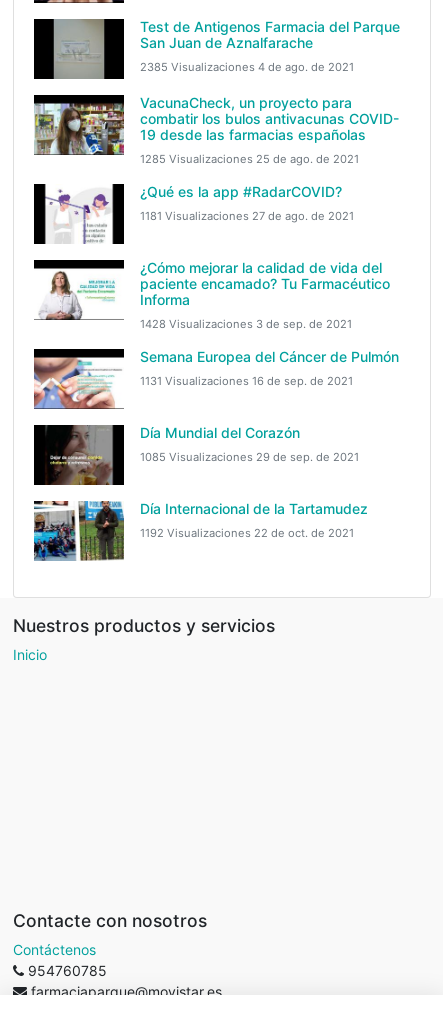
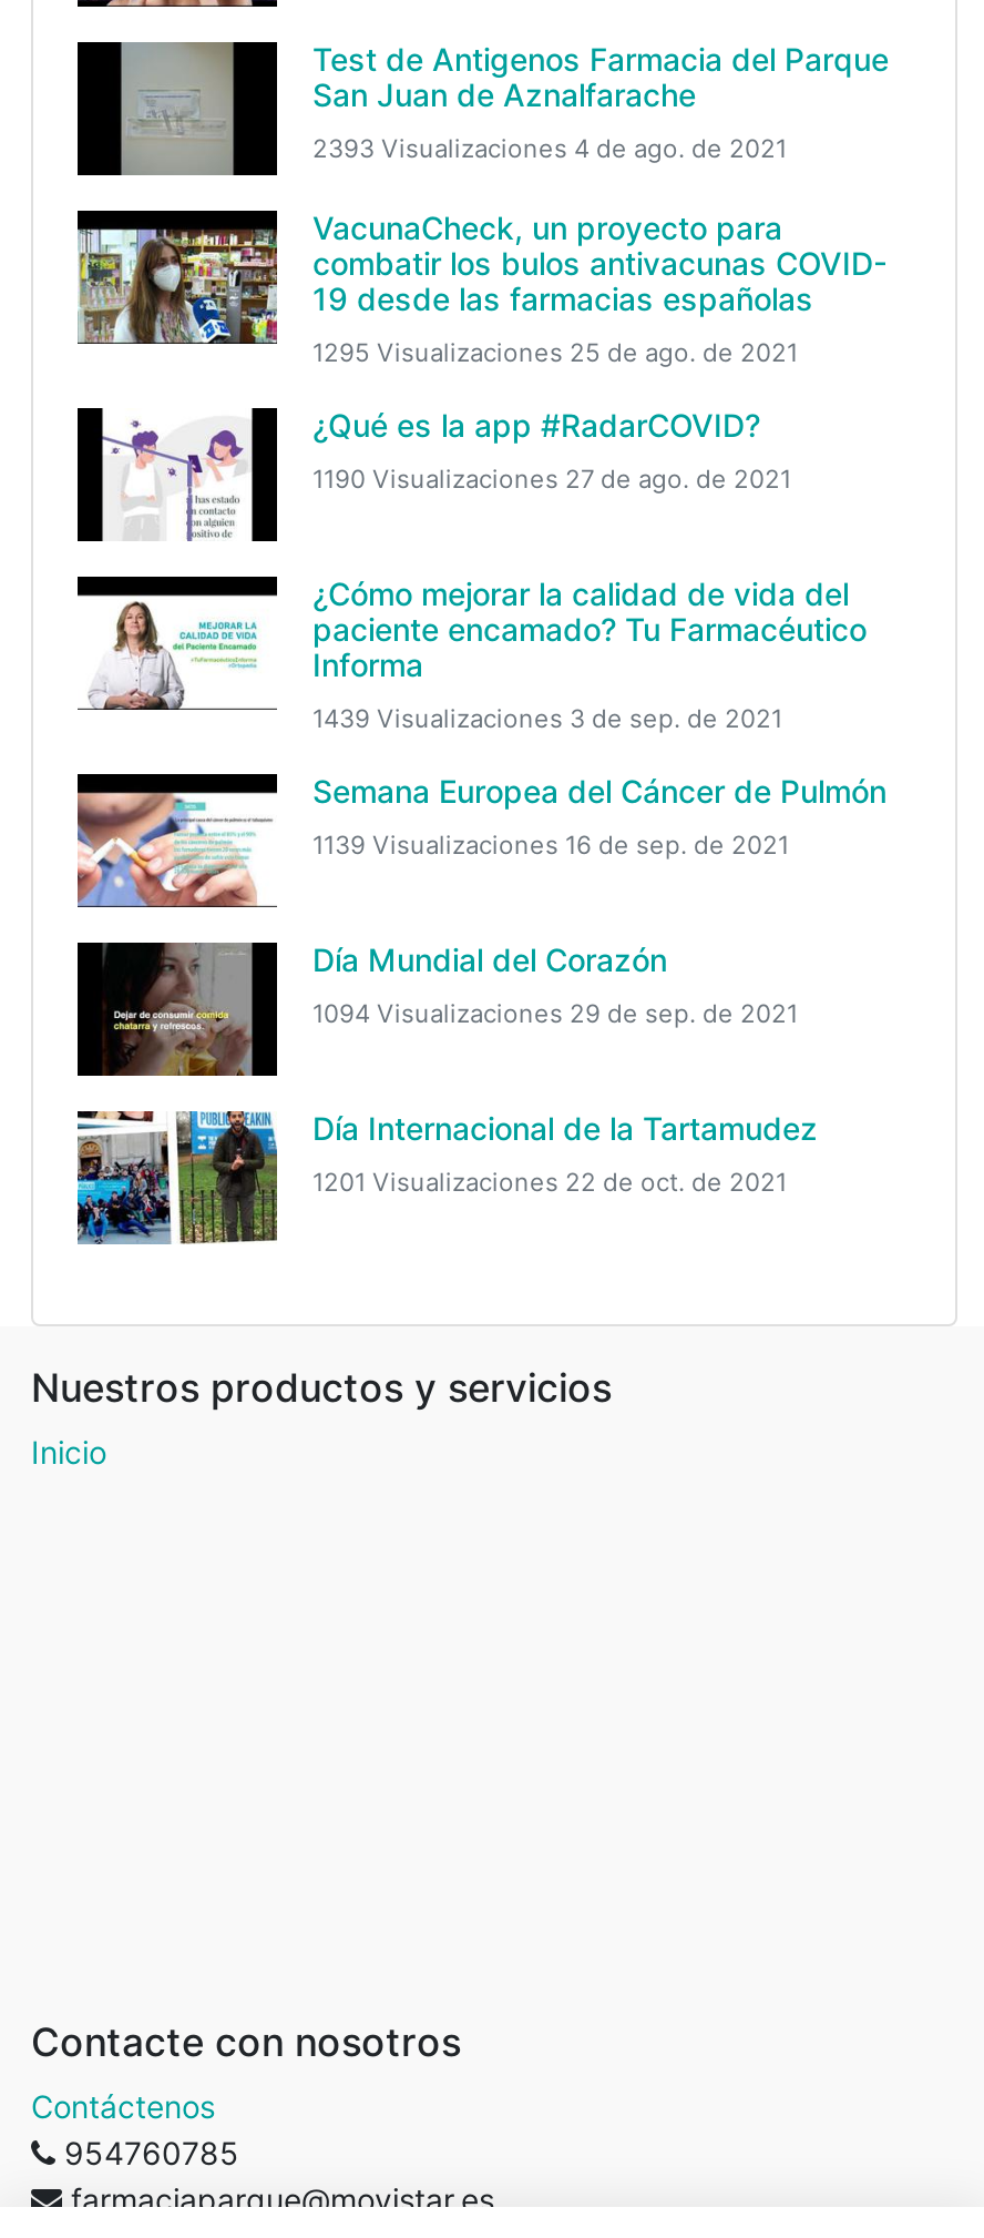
- 2385 Visualizaciones 4 de ago. de 2021
+ 2393 Visualizaciones 4 de ago. de 2021

- 1285 Visualizaciones 25 de ago. de 2021
+ 1295 Visualizaciones 25 de ago. de 2021

- 1181 Visualizaciones 27 de ago. de 2021
+ 1190 Visualizaciones 27 de ago. de 2021

- 1428 Visualizaciones 3 de sep. de 2021
+ 1439 Visualizaciones 3 de sep. de 2021

- 1131 Visualizaciones 16 de sep. de 2021
+ 1139 Visualizaciones 16 de sep. de 2021

- 1085 Visualizaciones 29 de sep. de 2021
+ 1094 Visualizaciones 29 de sep. de 2021

- 1192 Visualizaciones 22 de oct. de 2021
+ 1201 Visualizaciones 22 de oct. de 2021
